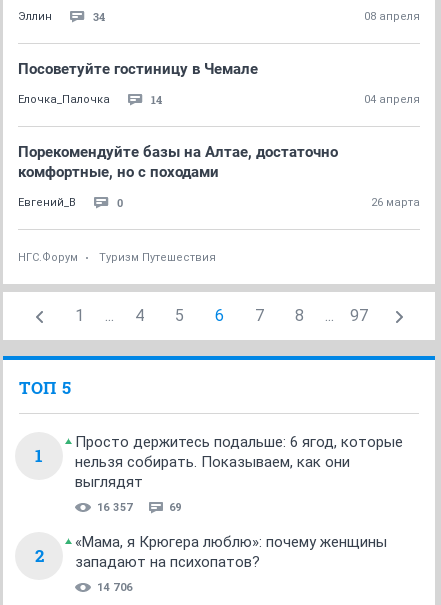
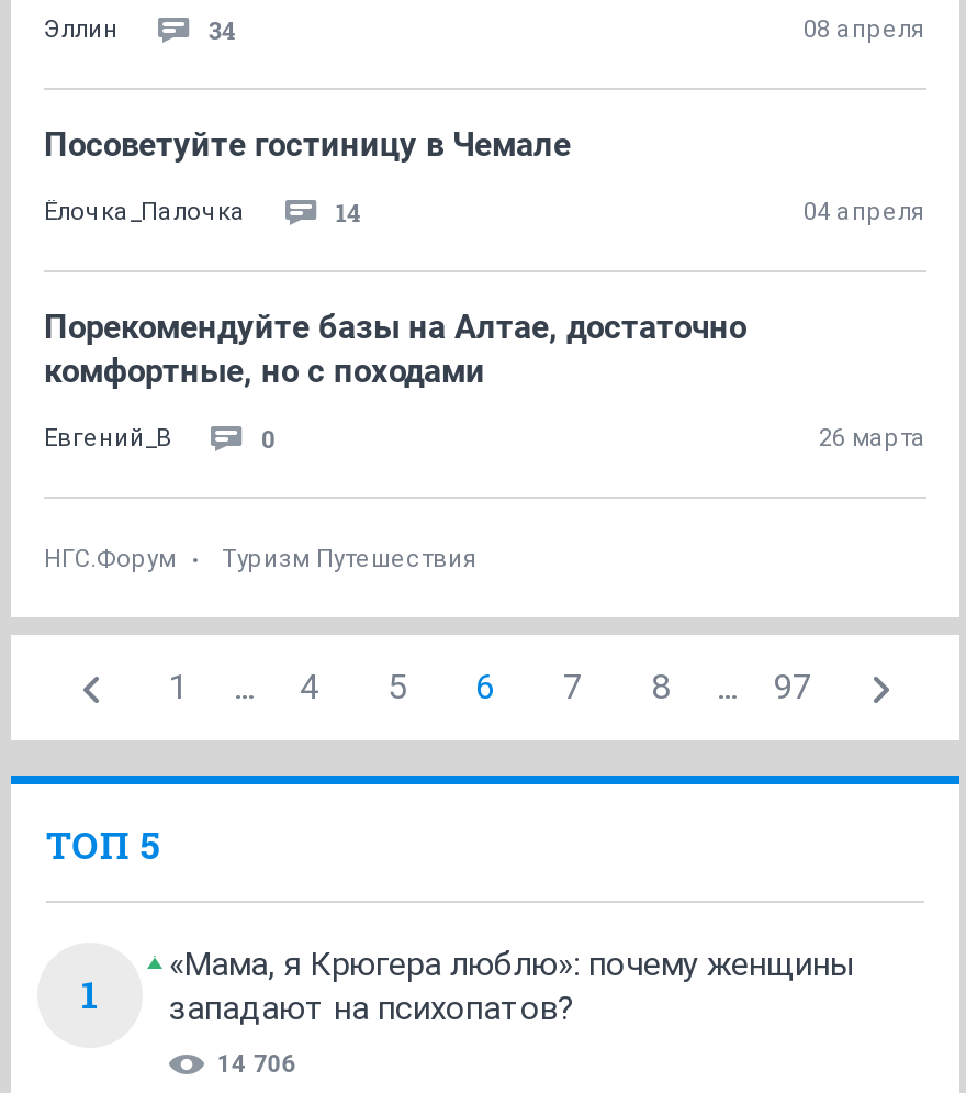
- Просто держитесь подальше: 6 ягод, которые
- нельзя собирать. Показываем, как они
- выглядят
- 16 357
- 69
- 2
